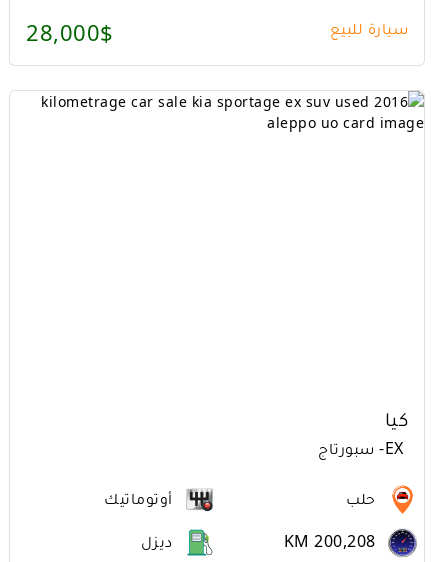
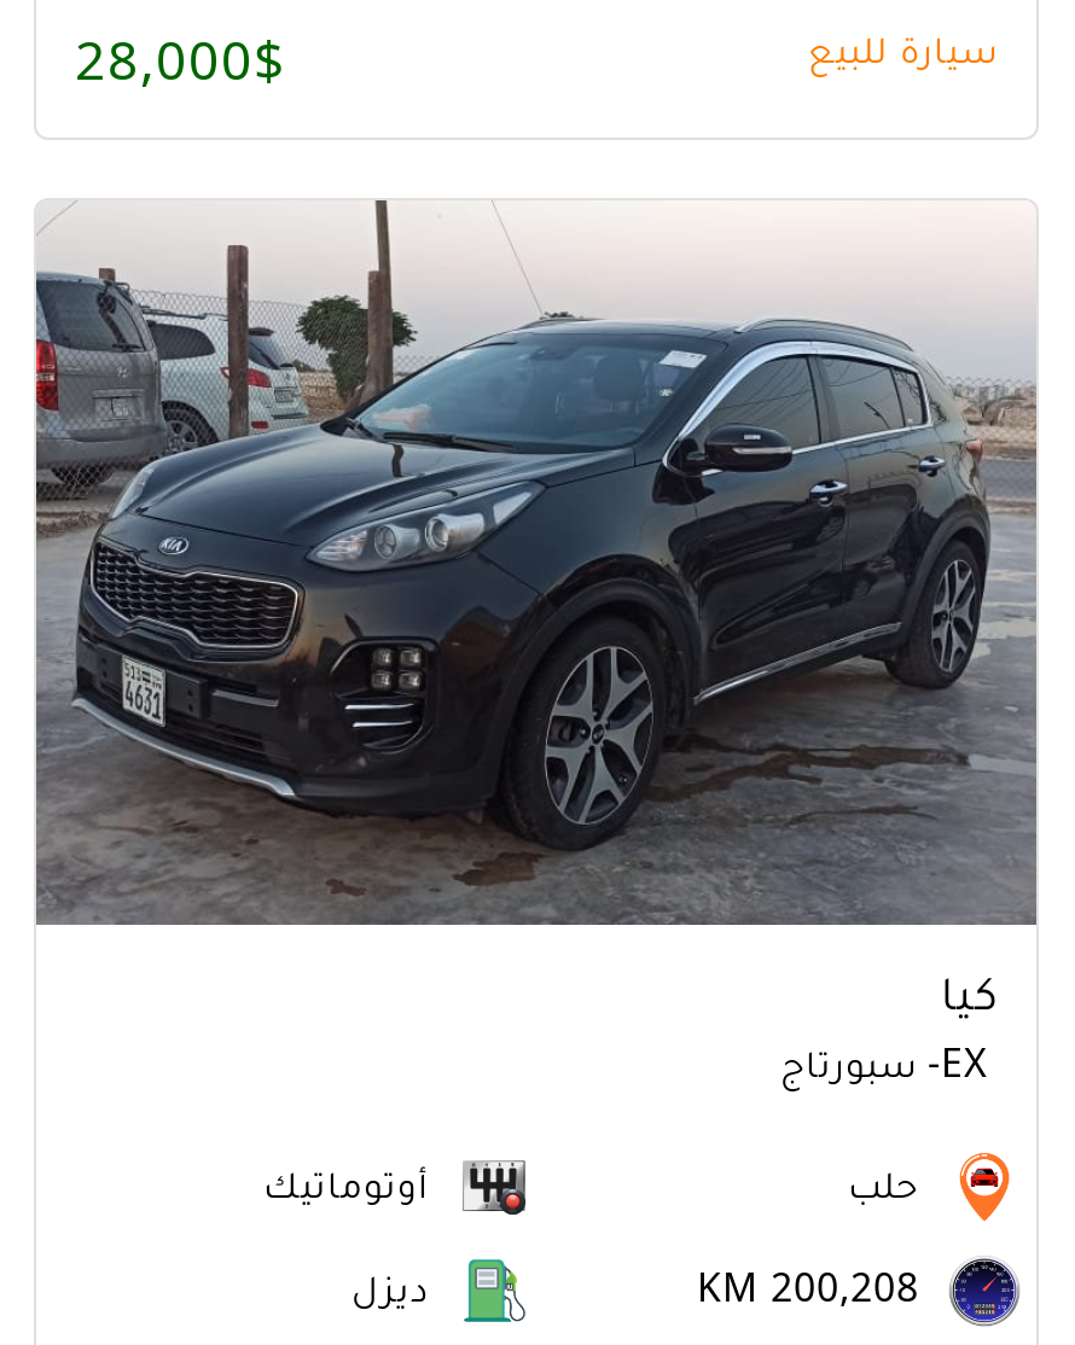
+ [image]
